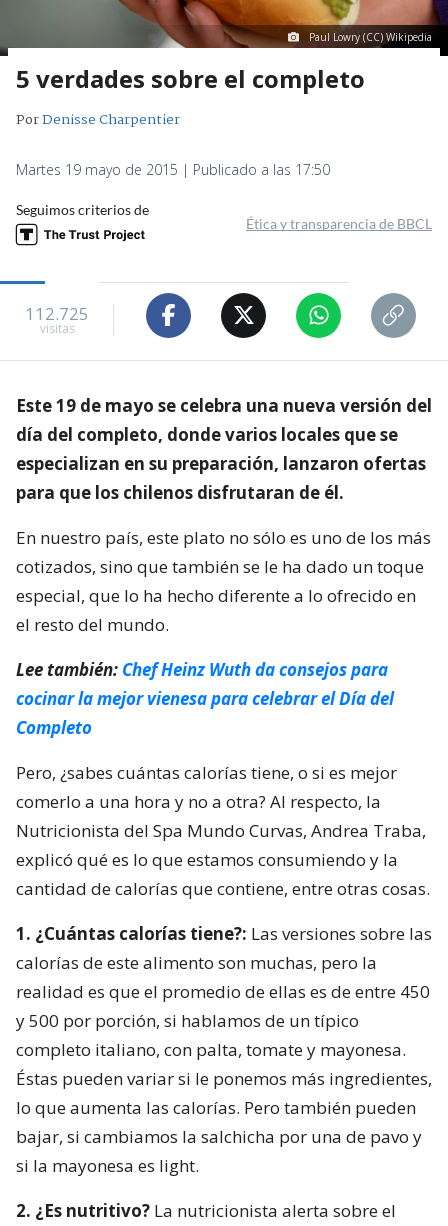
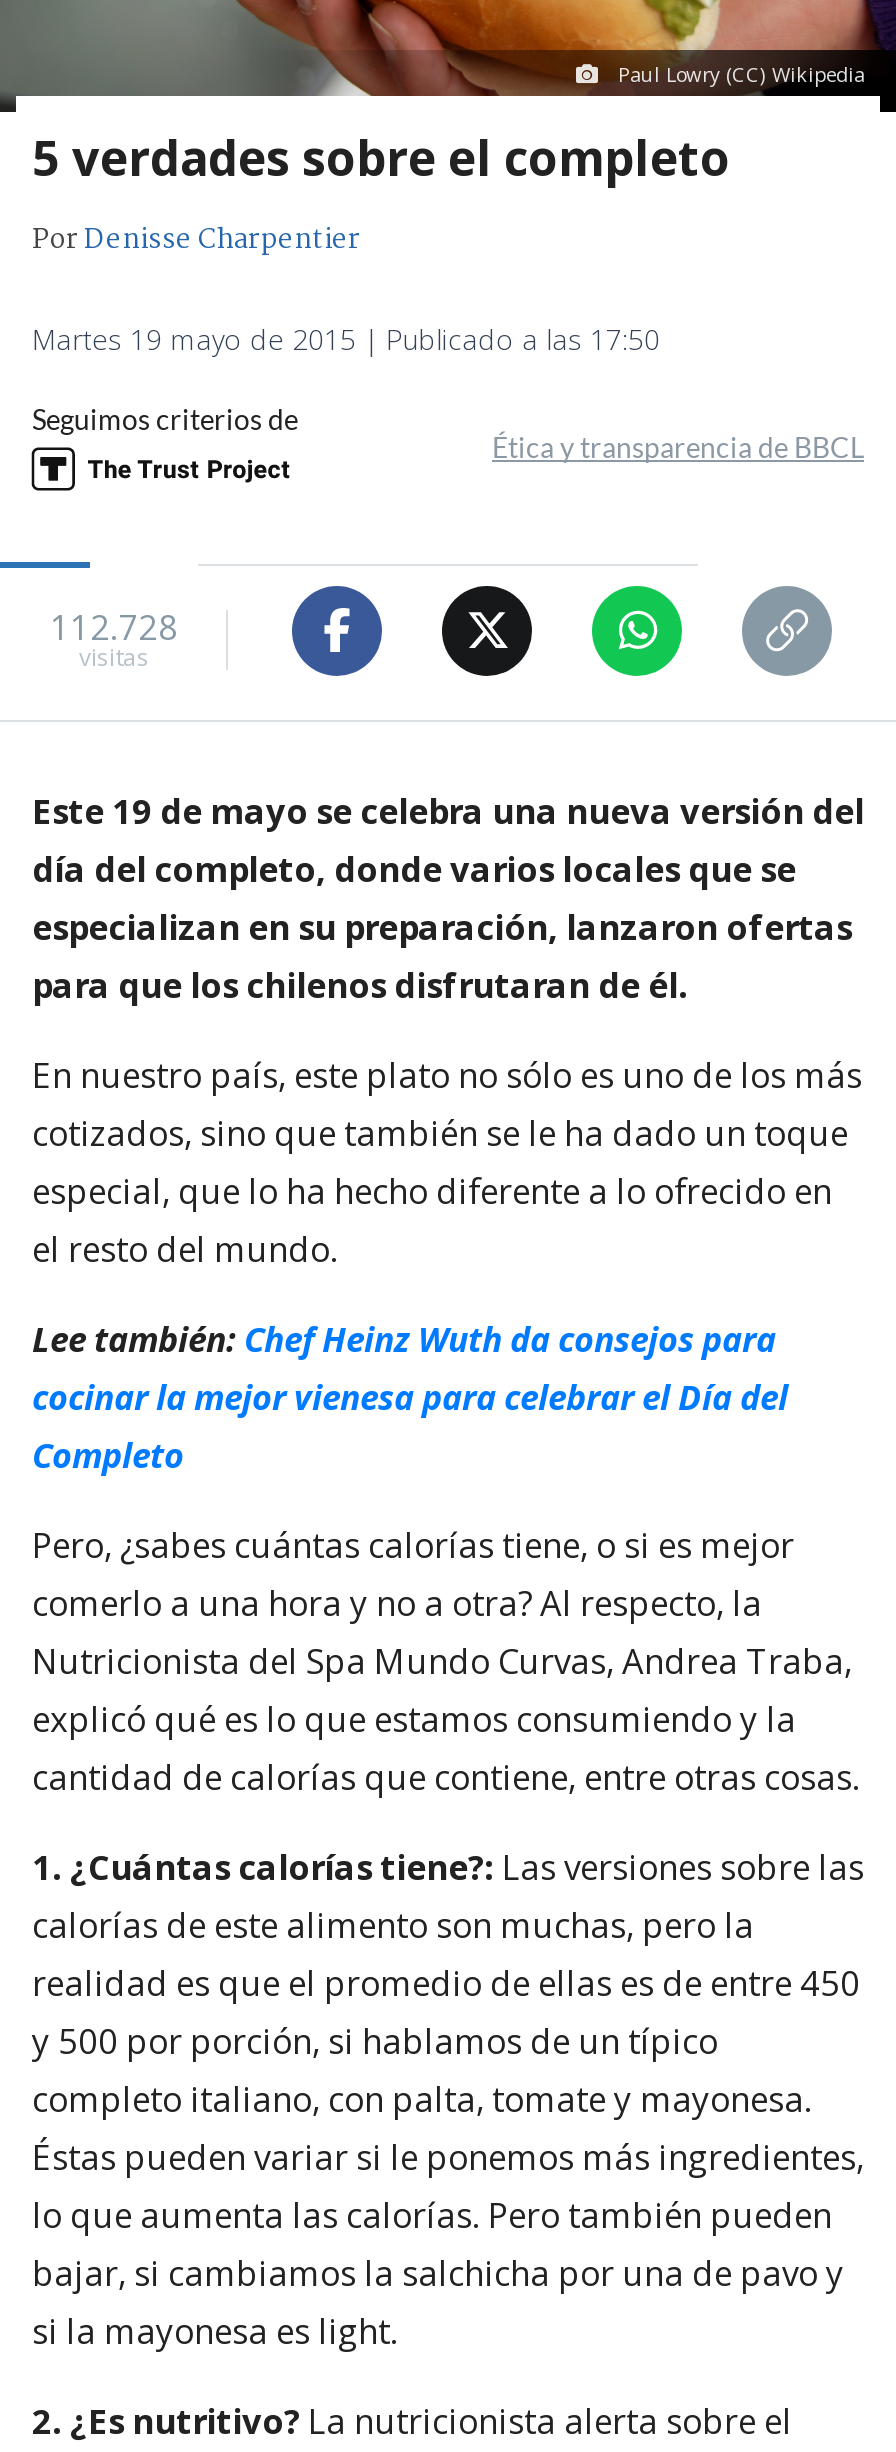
- 112.725
+ 112.728
